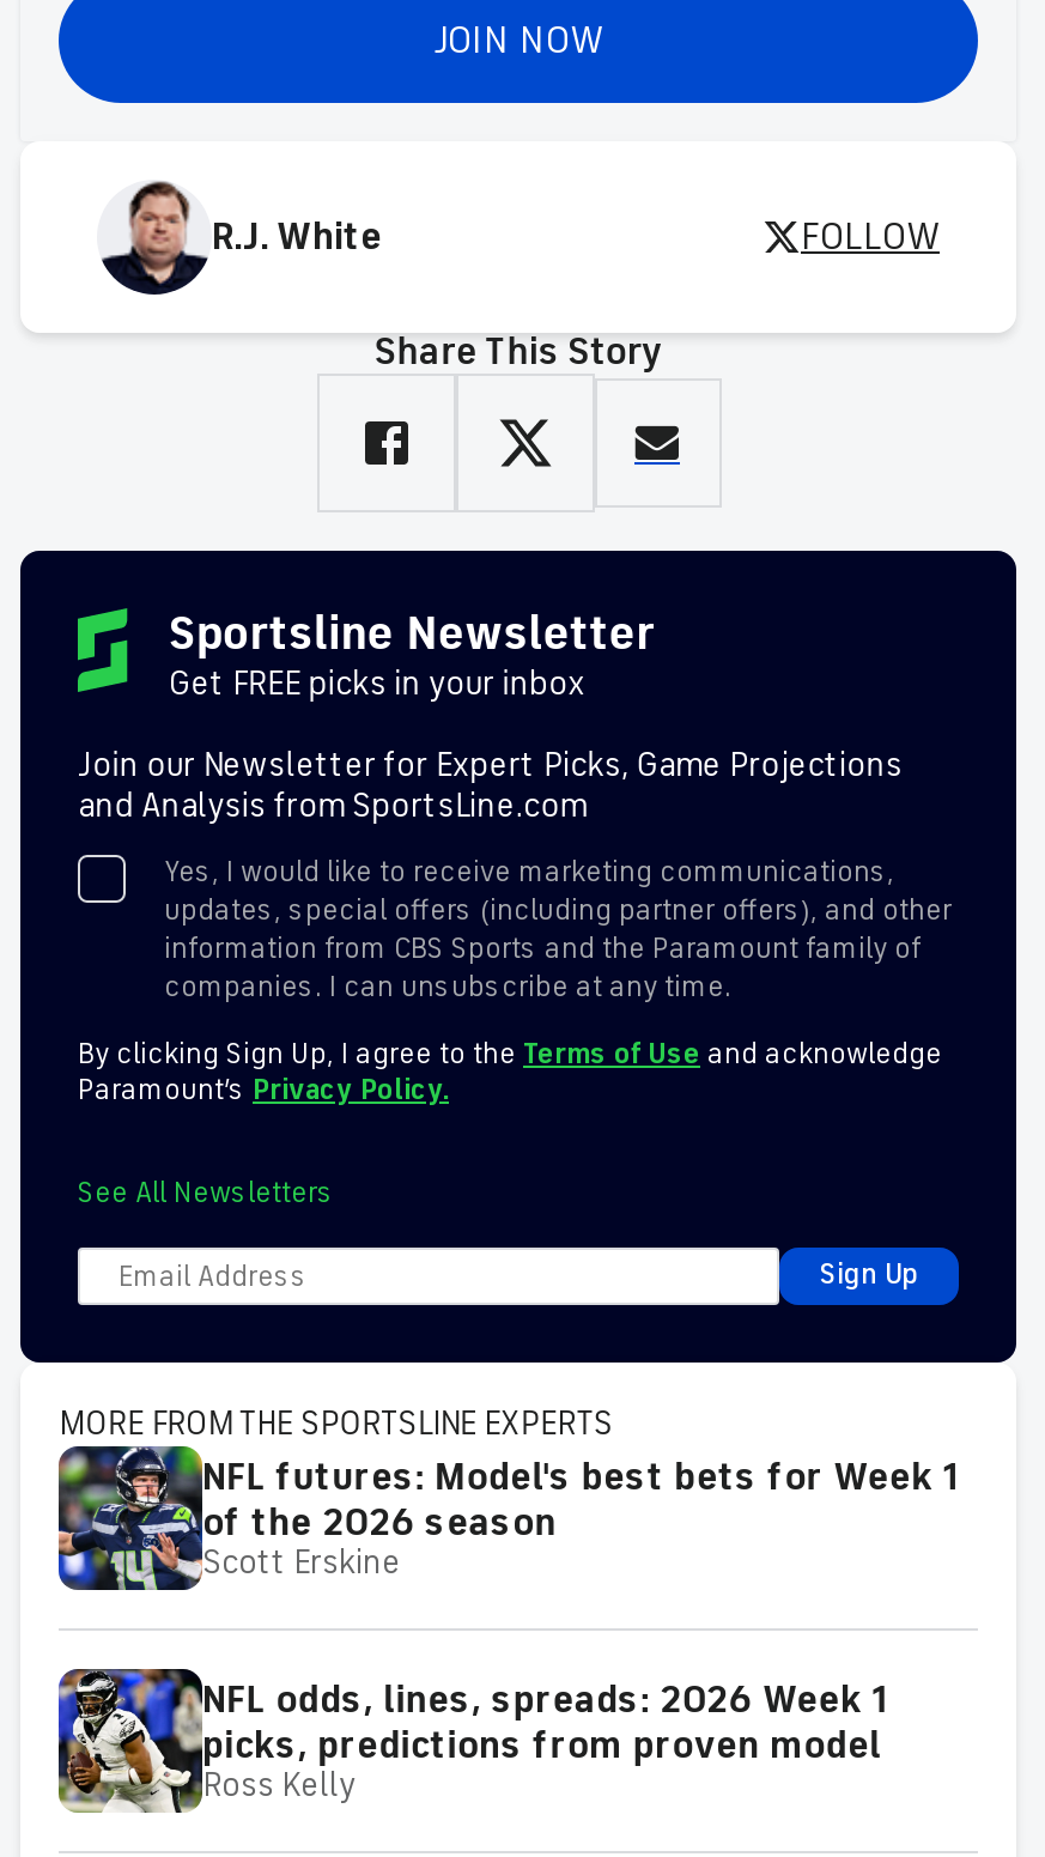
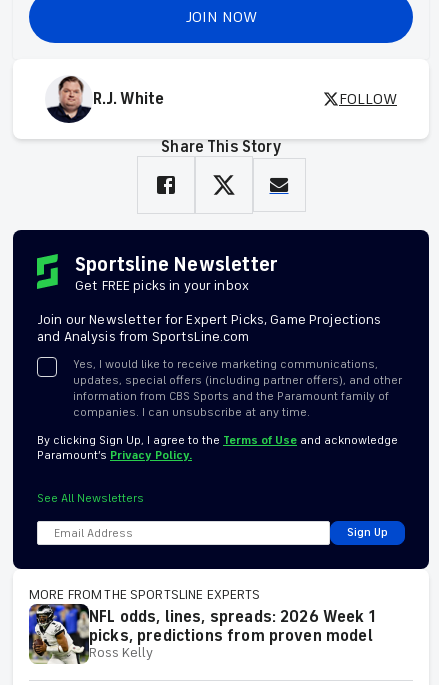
- [image]
- NFL futures: Model's best bets for Week 1
- of the 2026 season
- Scott Erskine
